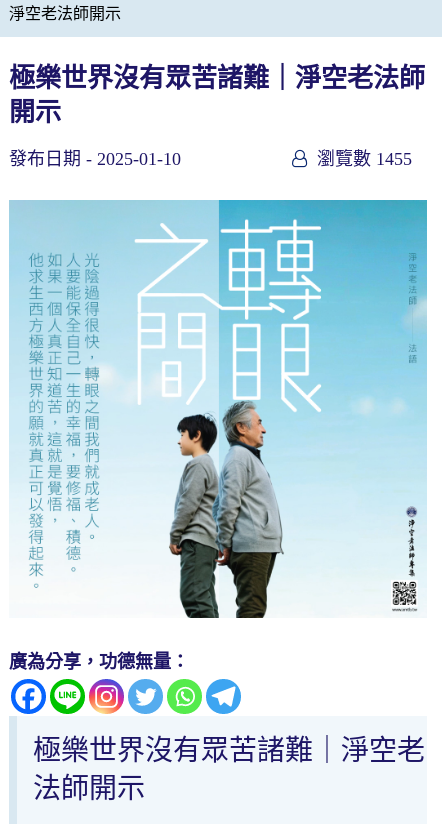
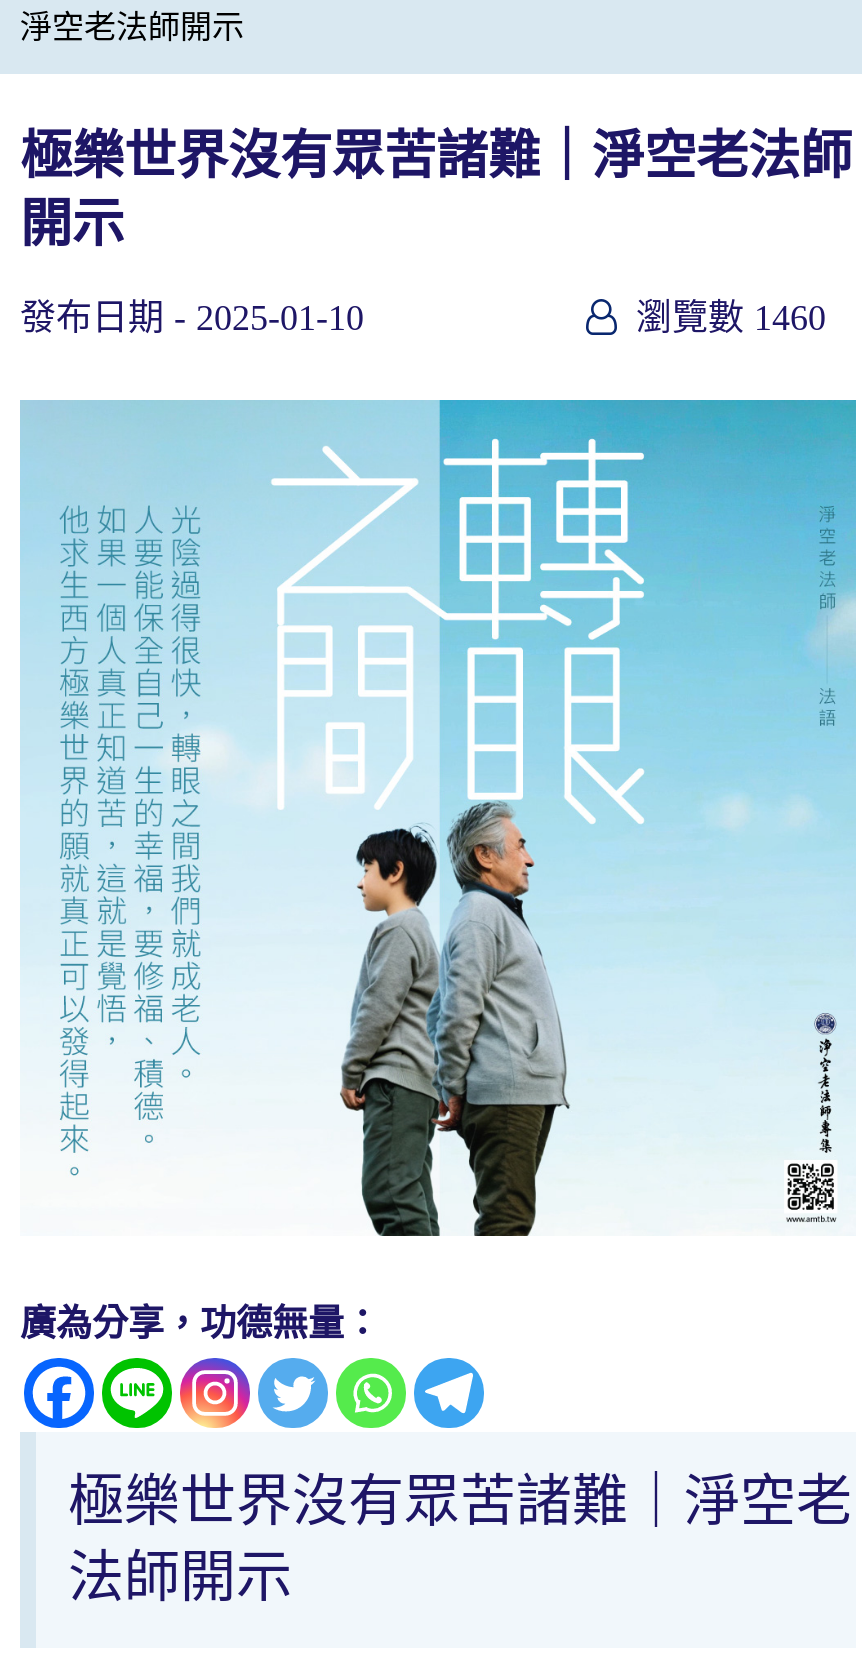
- 瀏覽數 1455
+ 瀏覽數 1460
